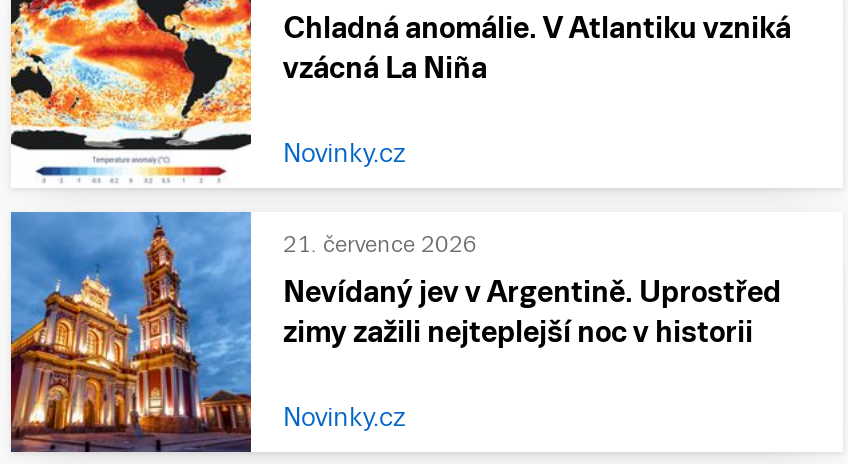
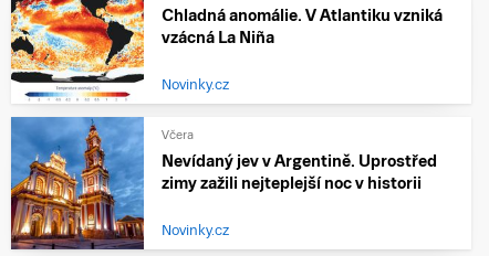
- 21. července 2026
+ Včera
